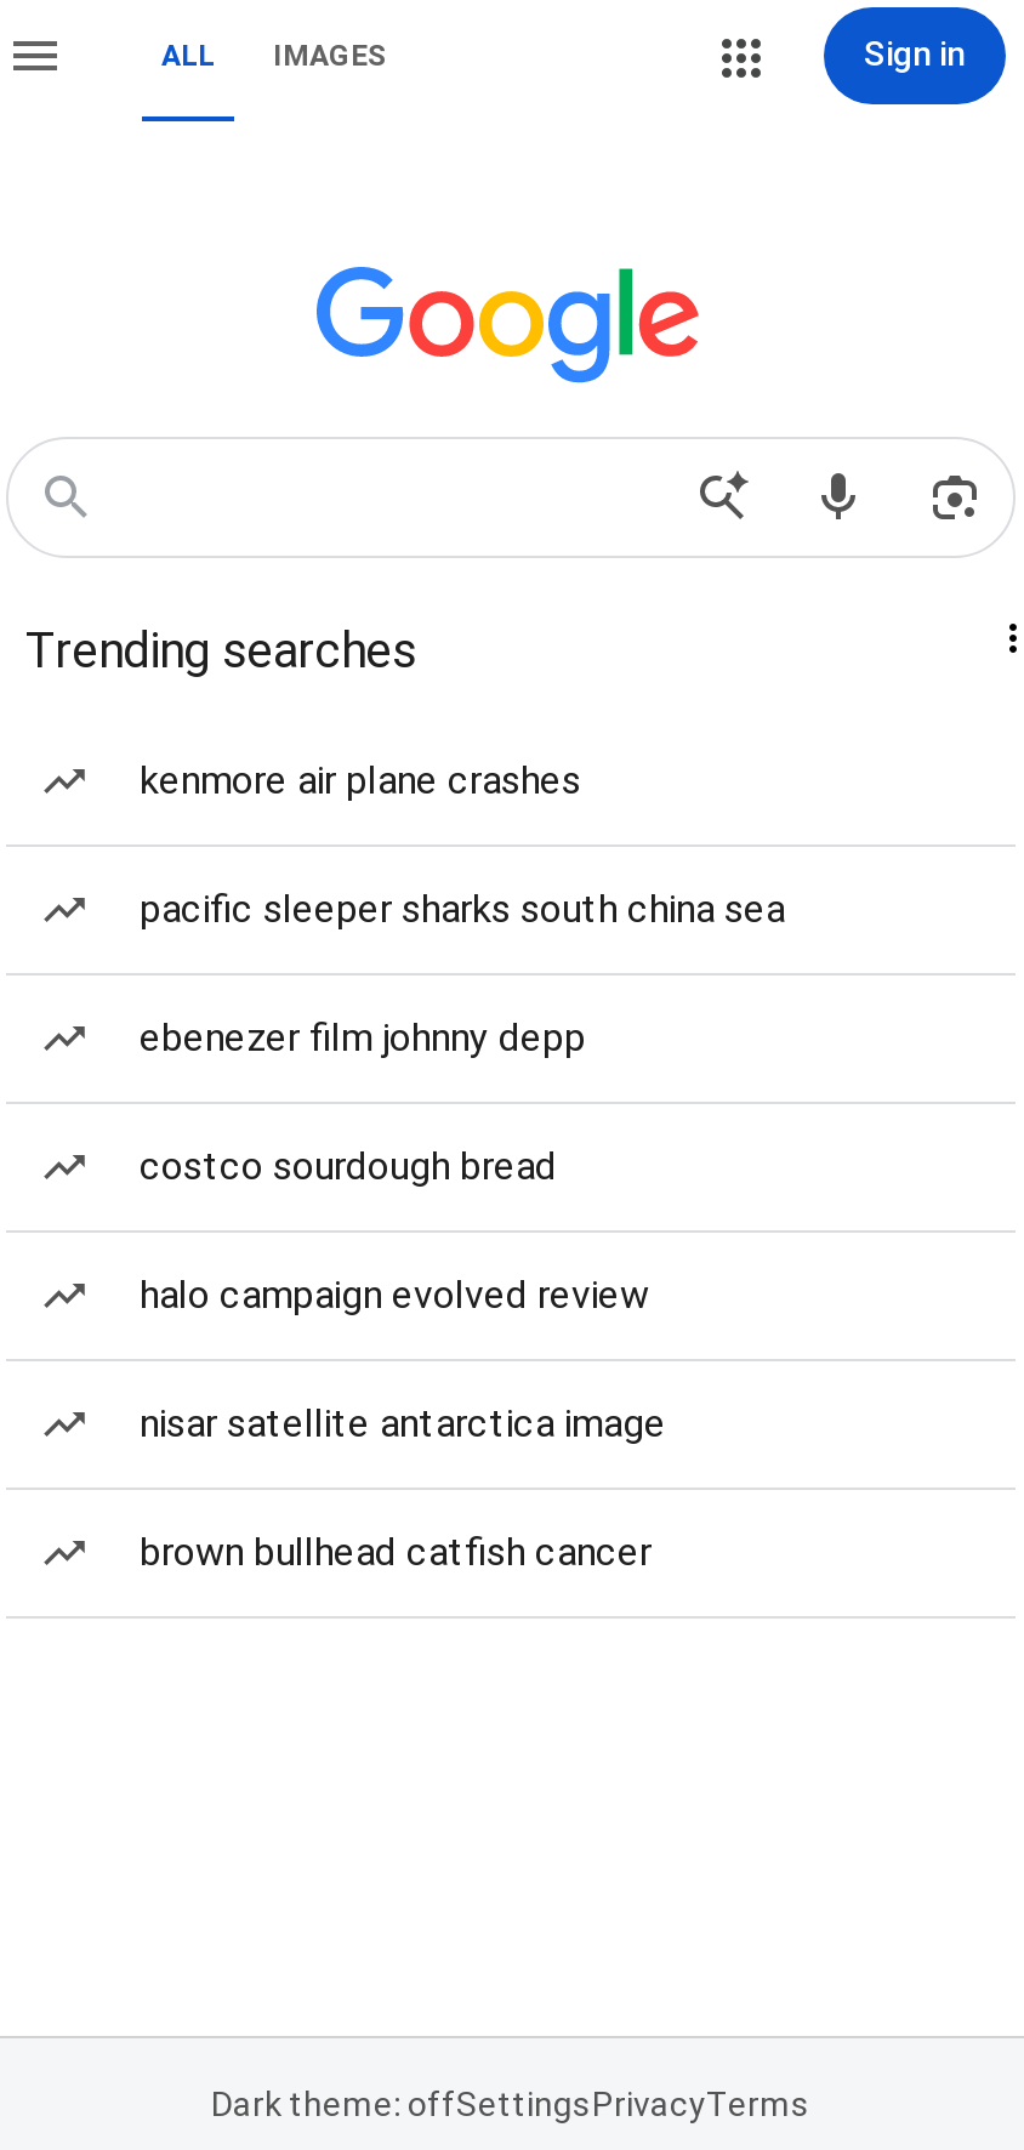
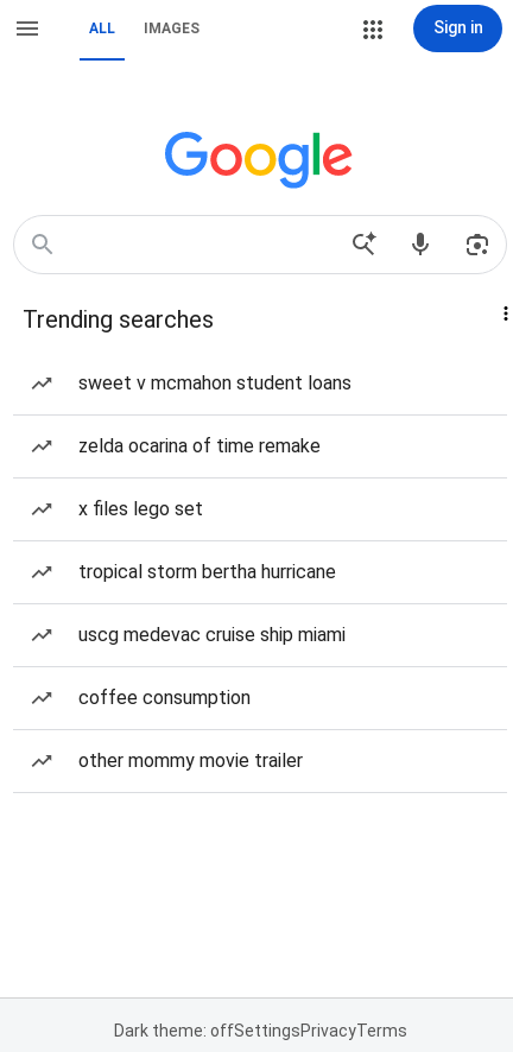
- kenmore air plane crashes
+ sweet v mcmahon student loans

- pacific sleeper sharks south china sea
+ zelda ocarina of time remake

- ebenezer film johnny depp
+ x files lego set

- costco sourdough bread
+ tropical storm bertha hurricane

- halo campaign evolved review
+ uscg medevac cruise ship miami

- nisar satellite antarctica image
+ coffee consumption

- brown bullhead catfish cancer
+ other mommy movie trailer
